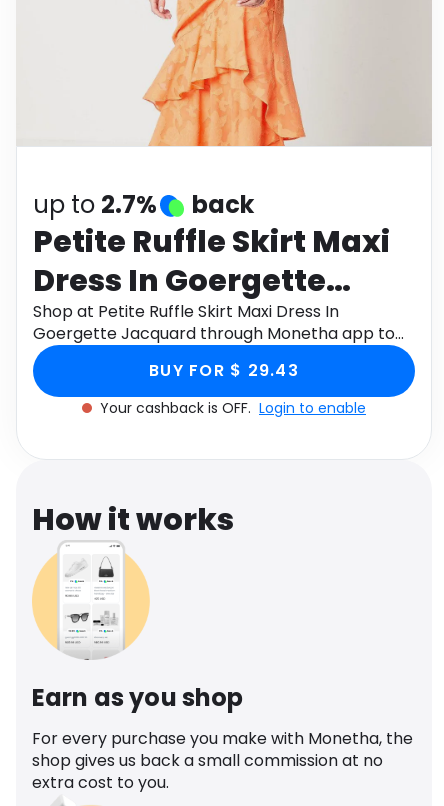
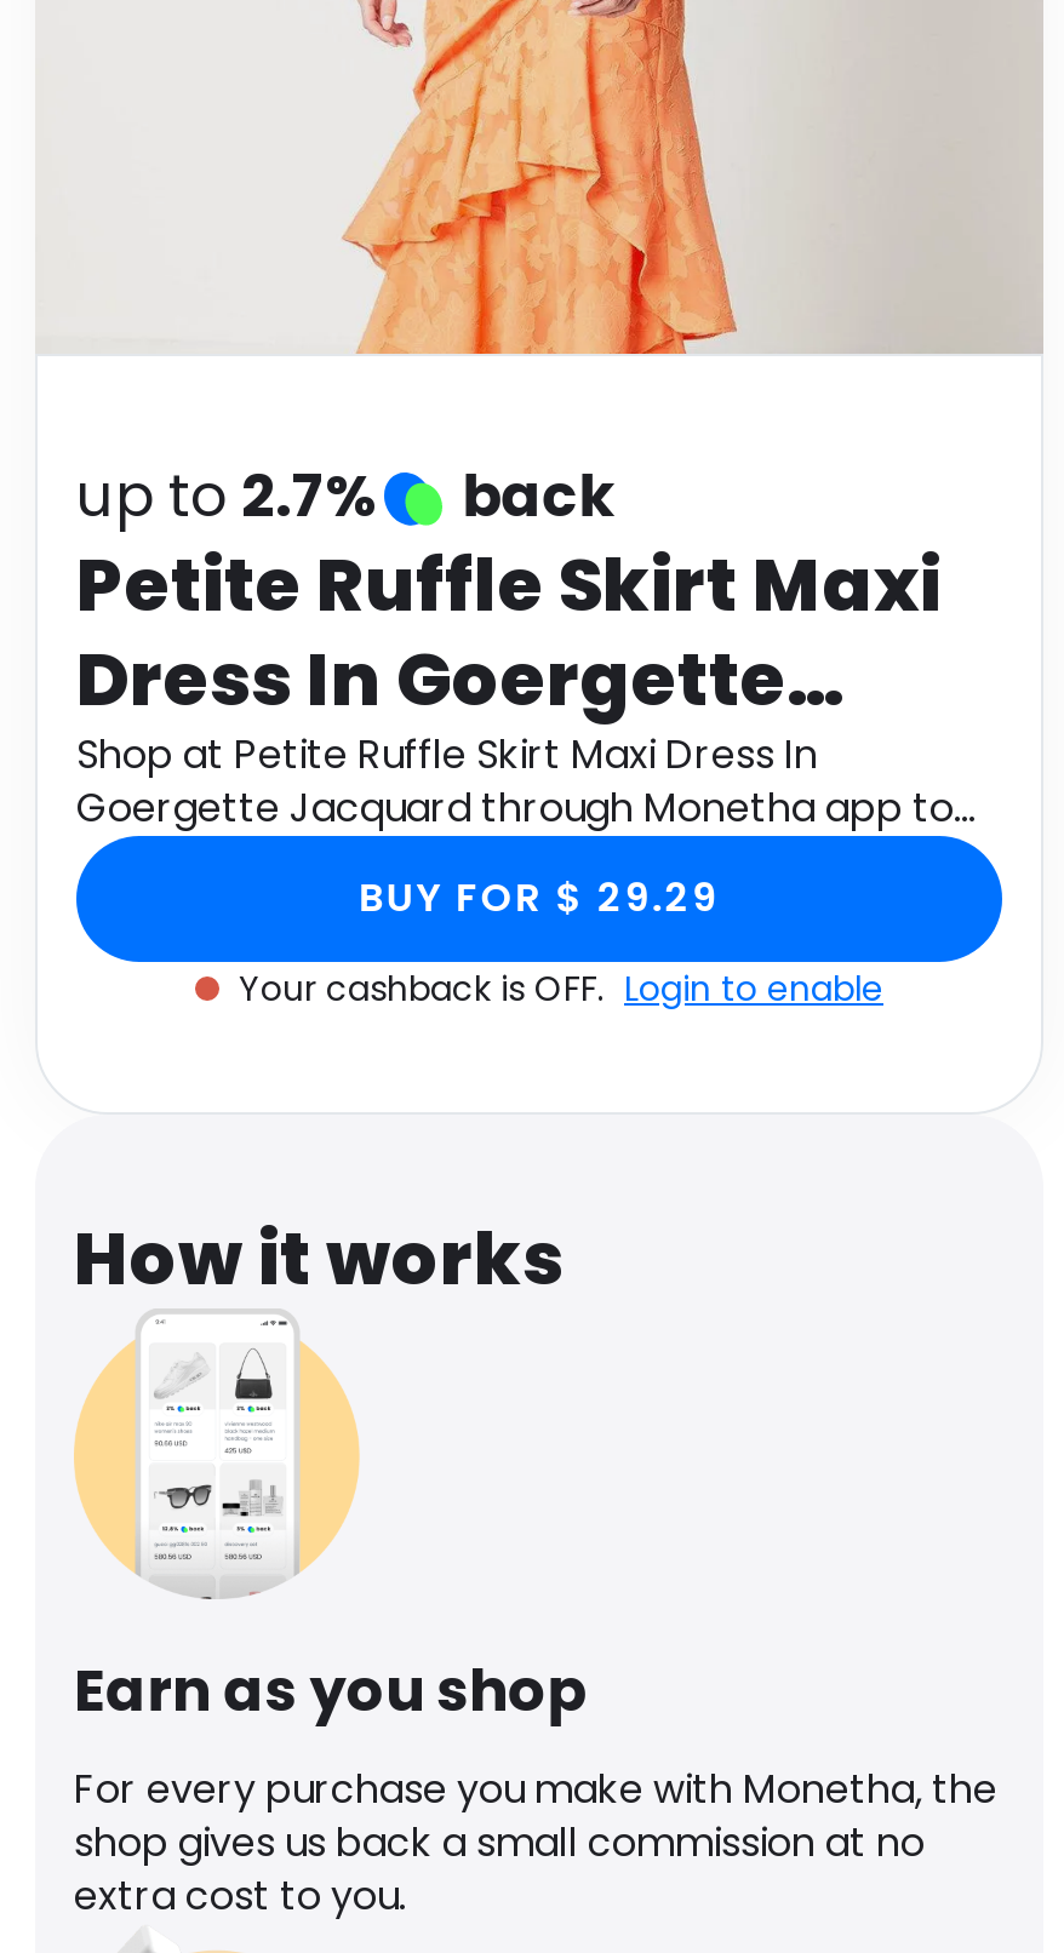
- BUY FOR $ 29.43
+ BUY FOR $ 29.29
